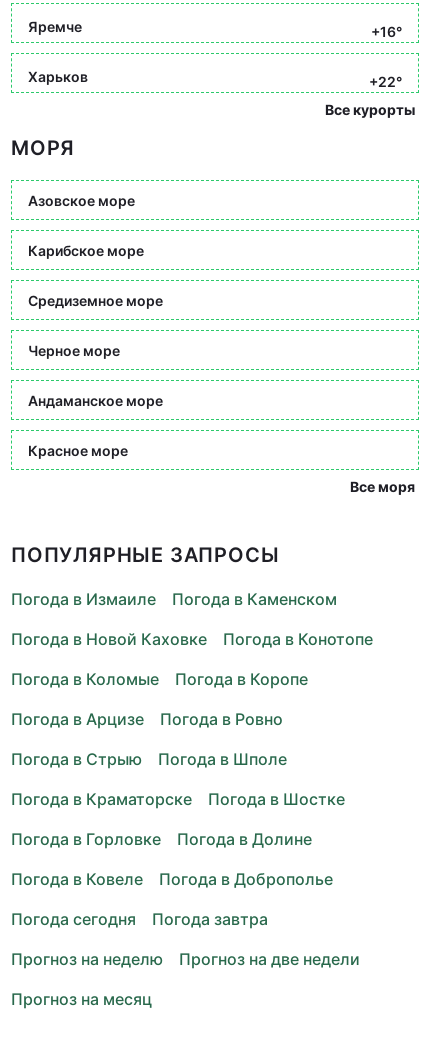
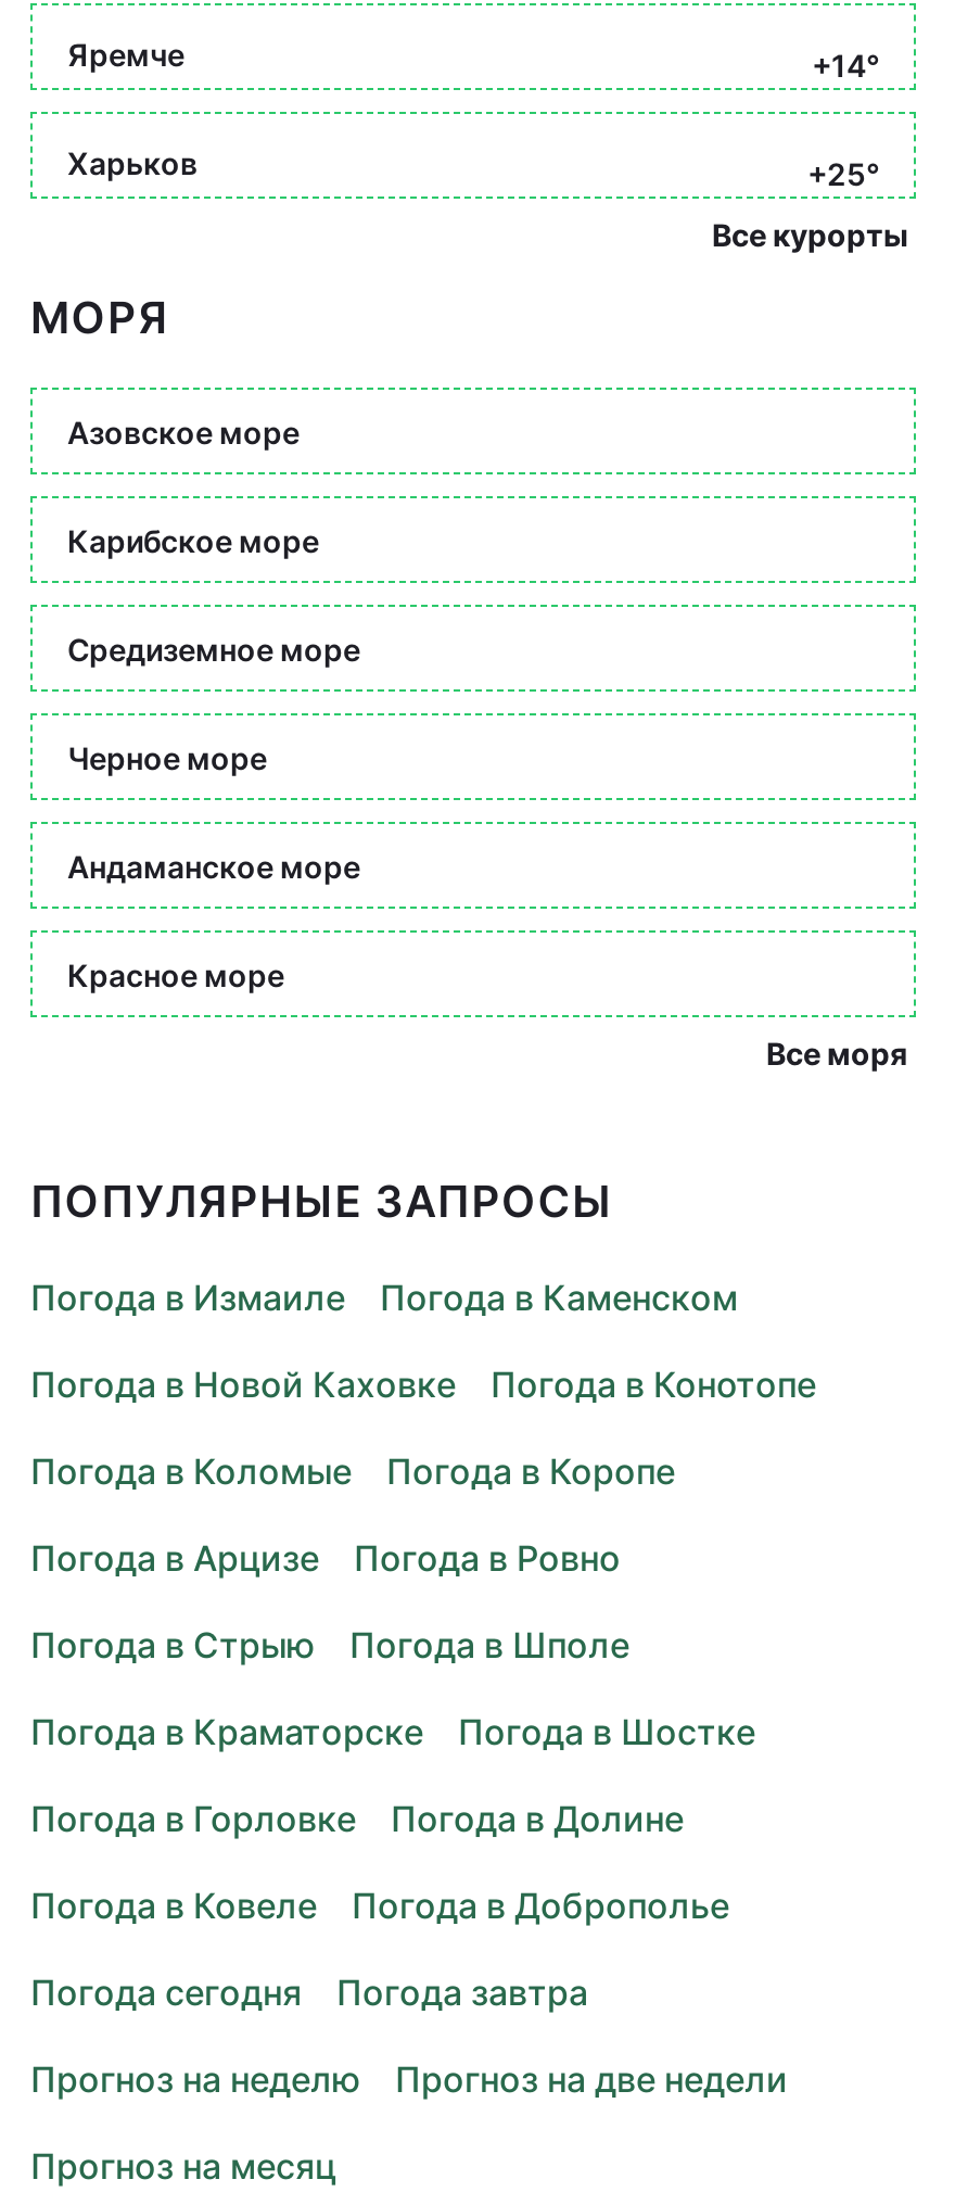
- +16°
+ +14°

- +22°
+ +25°
